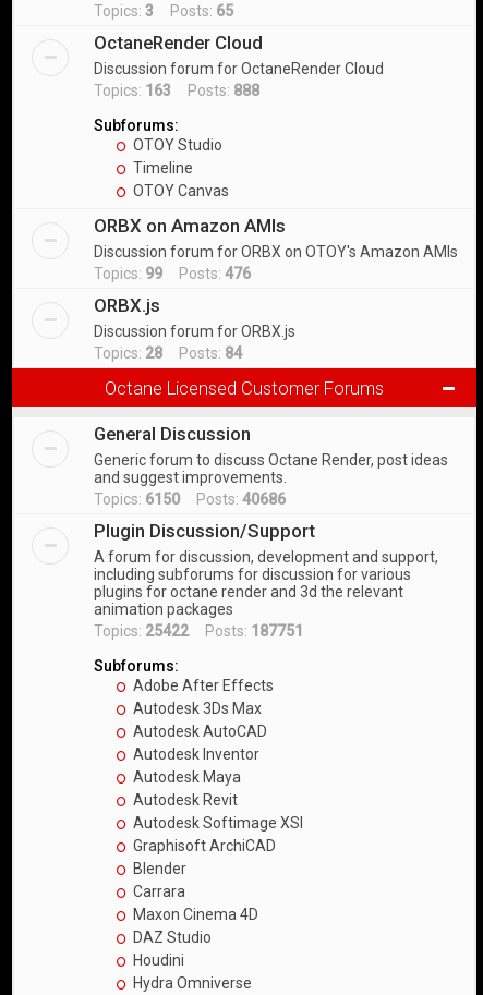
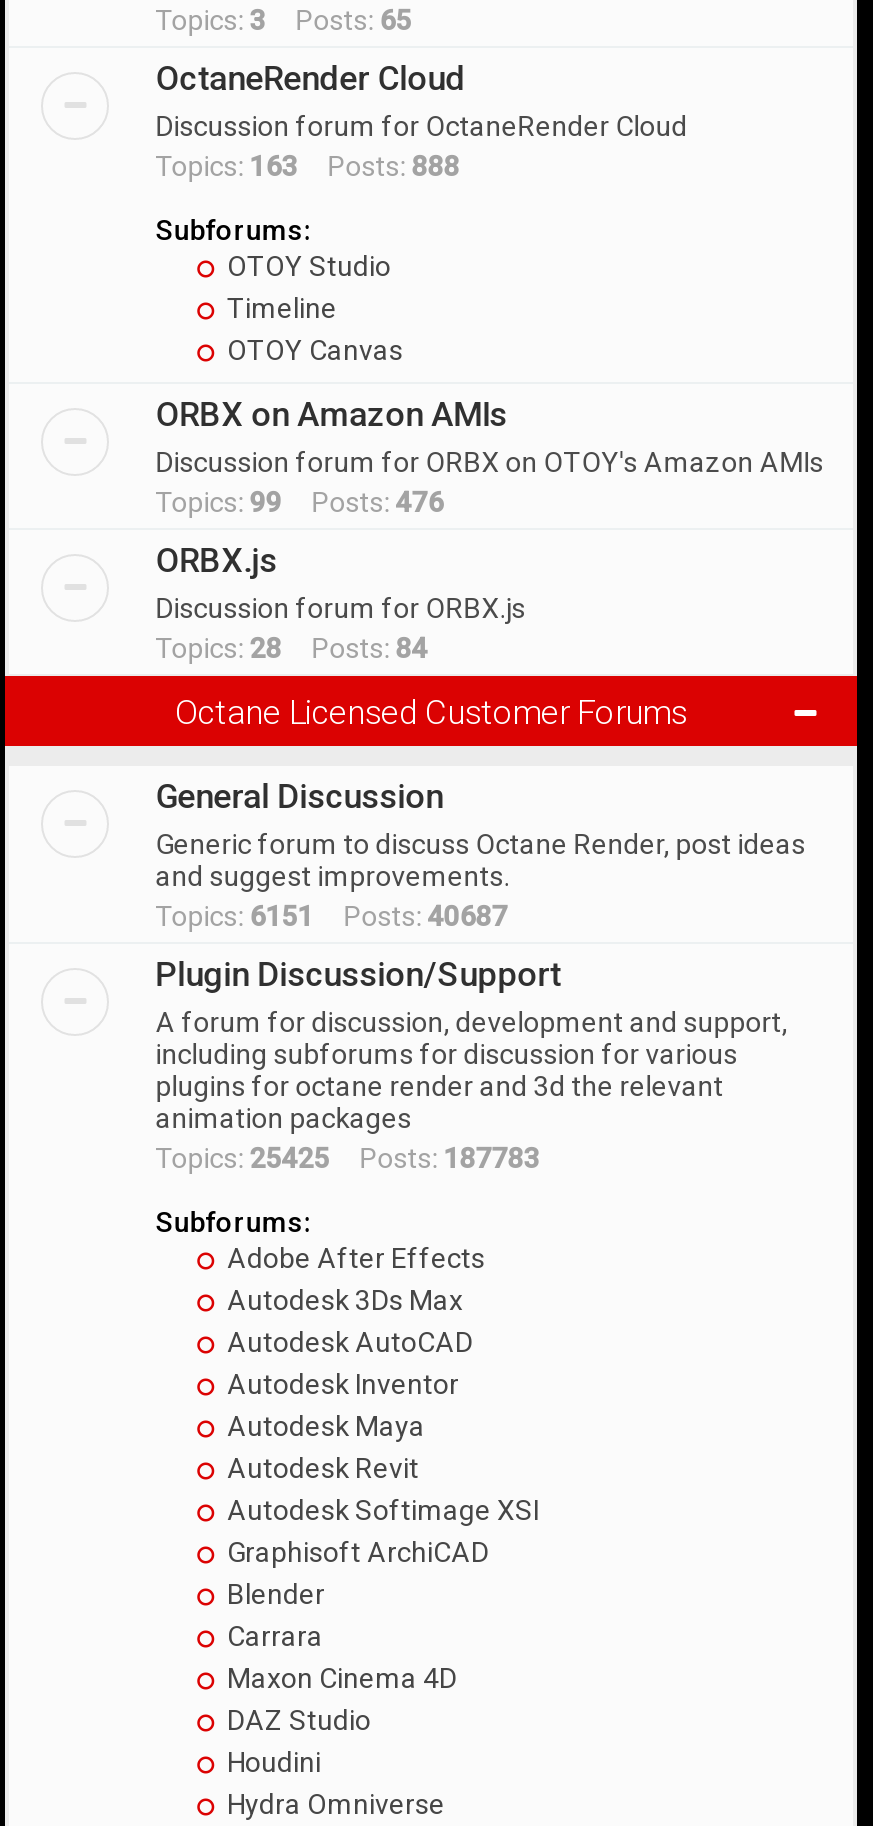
- Topics: 6150 Posts: 40686
+ Topics: 6151 Posts: 40687

- Topics: 25422 Posts: 187751
+ Topics: 25425 Posts: 187783
